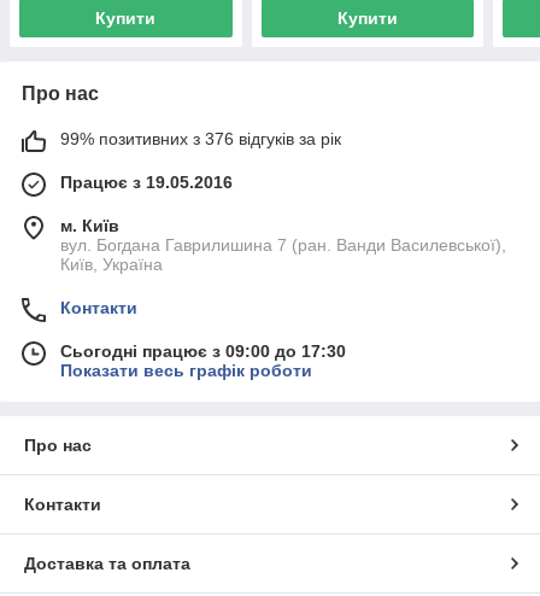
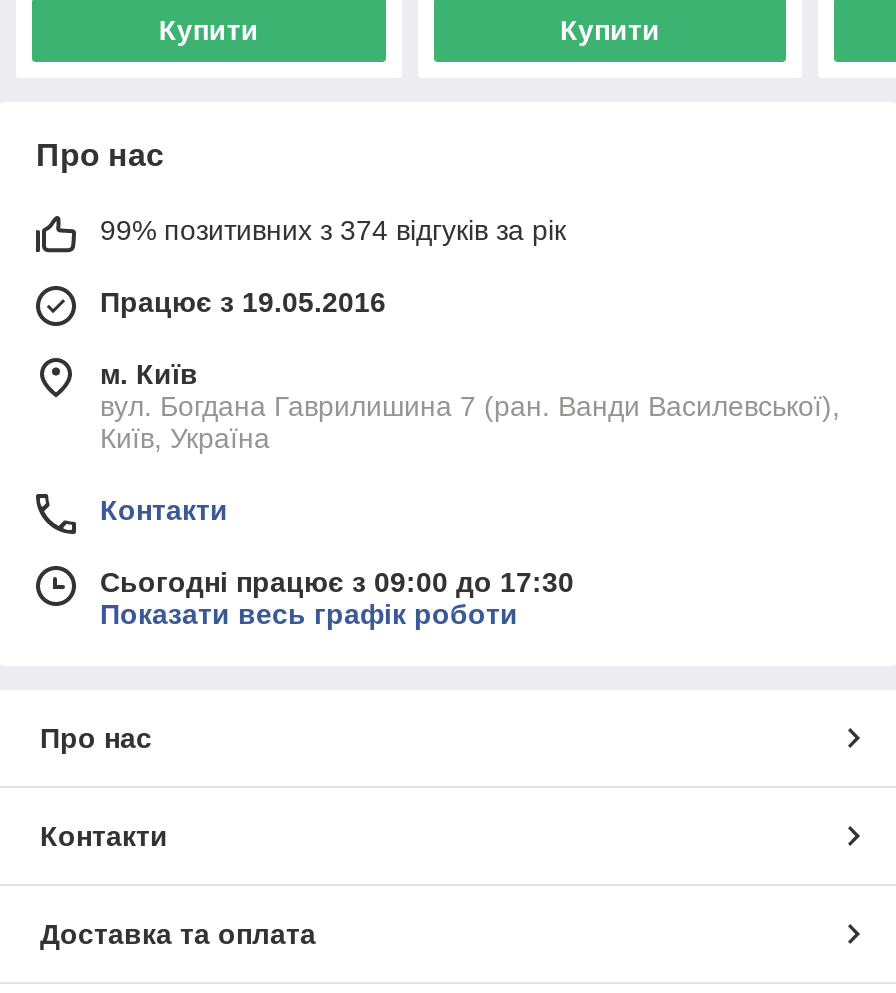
- 99% позитивних з 376 відгуків за рік
+ 99% позитивних з 374 відгуків за рік
